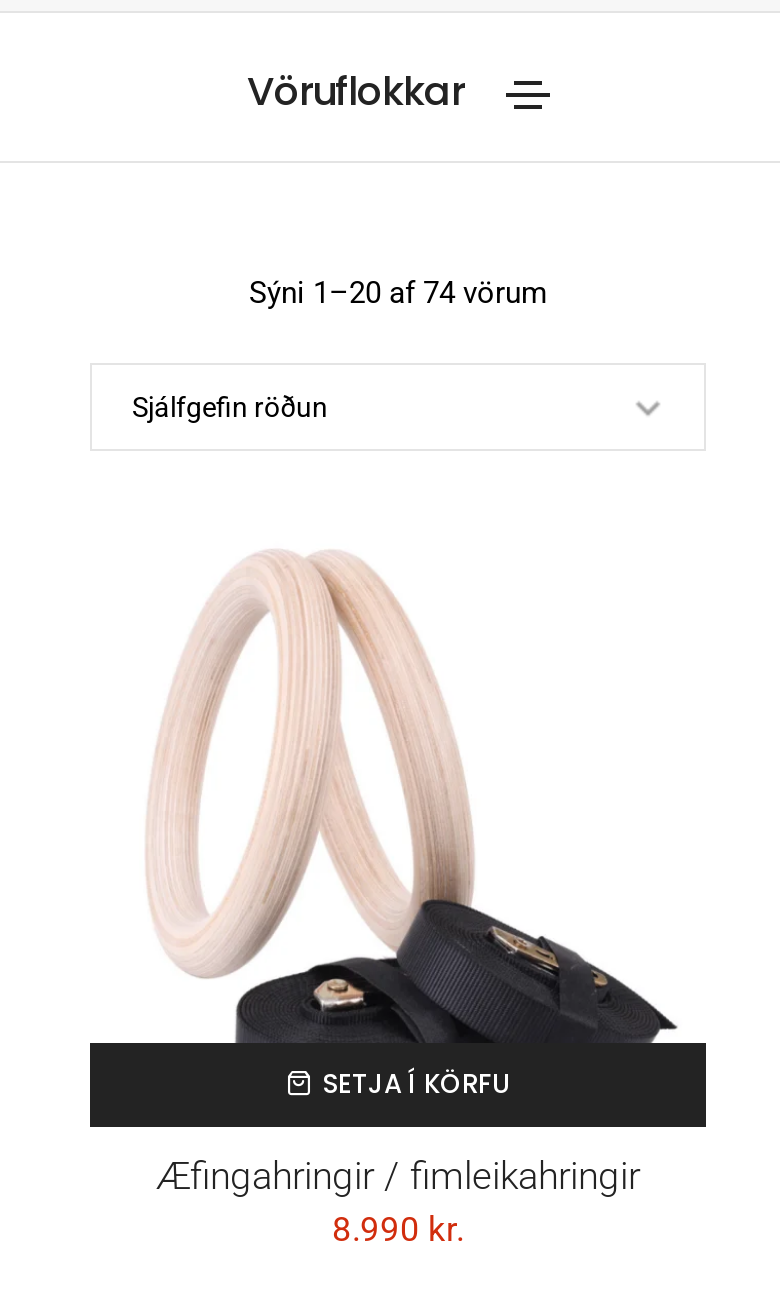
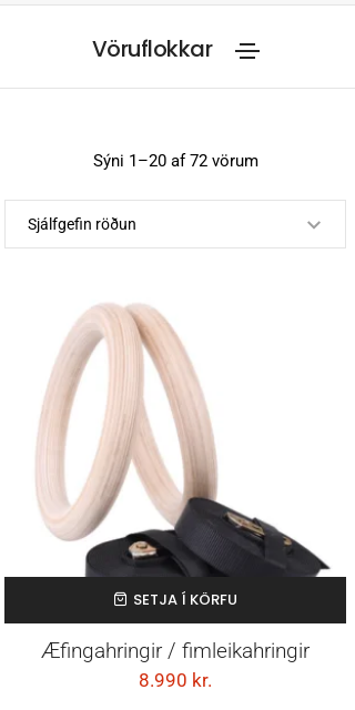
- Sýni 1–20 af 74 vörum
+ Sýni 1–20 af 72 vörum
